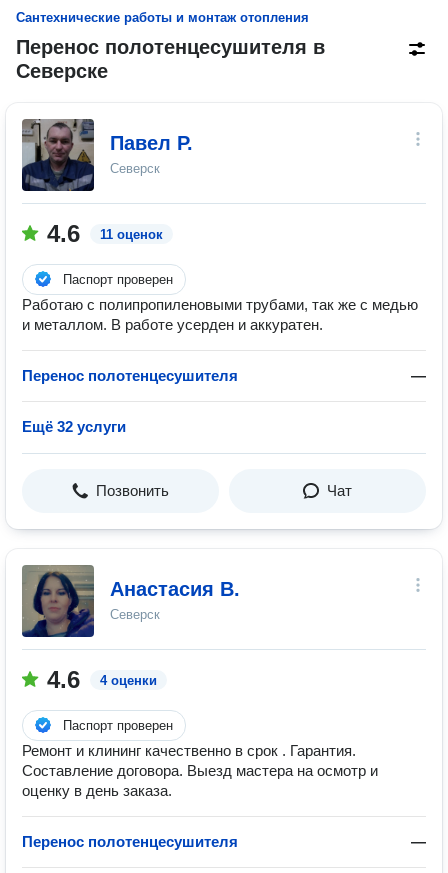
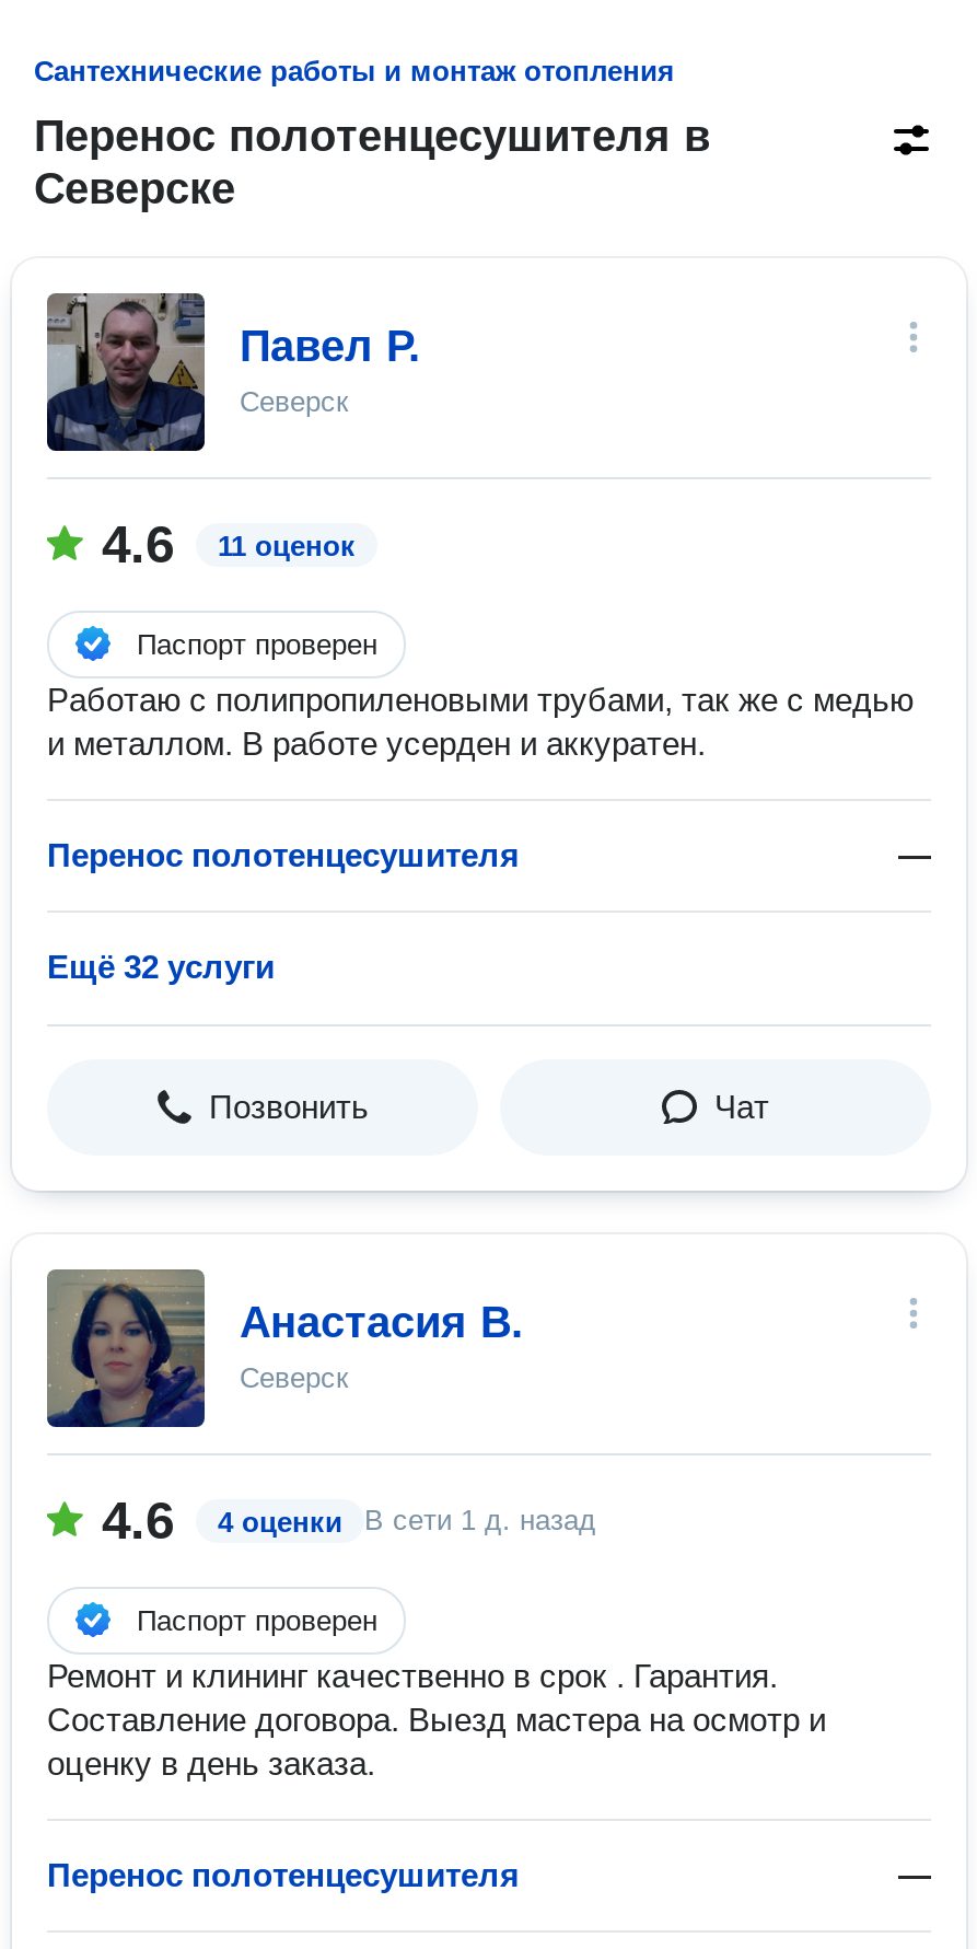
+ В сети 1 д. назад
